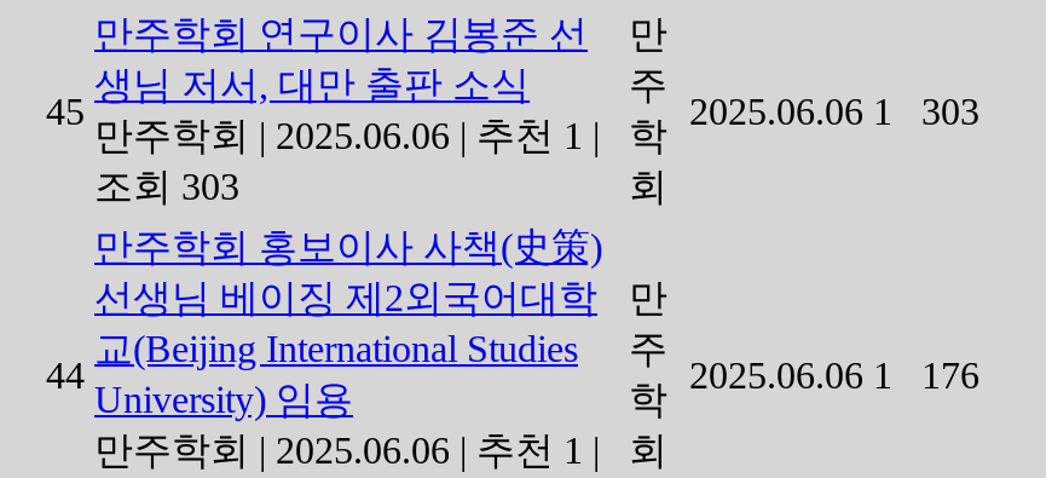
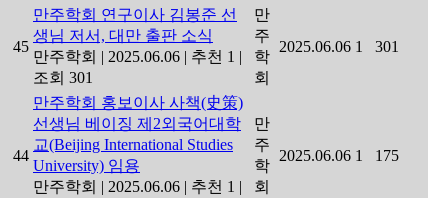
- 2025.06.06 1 303
+ 2025.06.06 1 301

- 조회 303
+ 조회 301

- 2025.06.06 1 176
+ 2025.06.06 1 175
